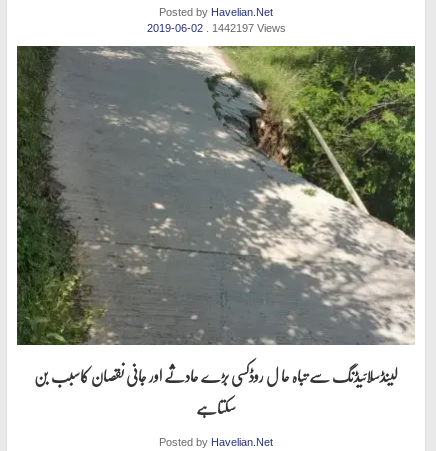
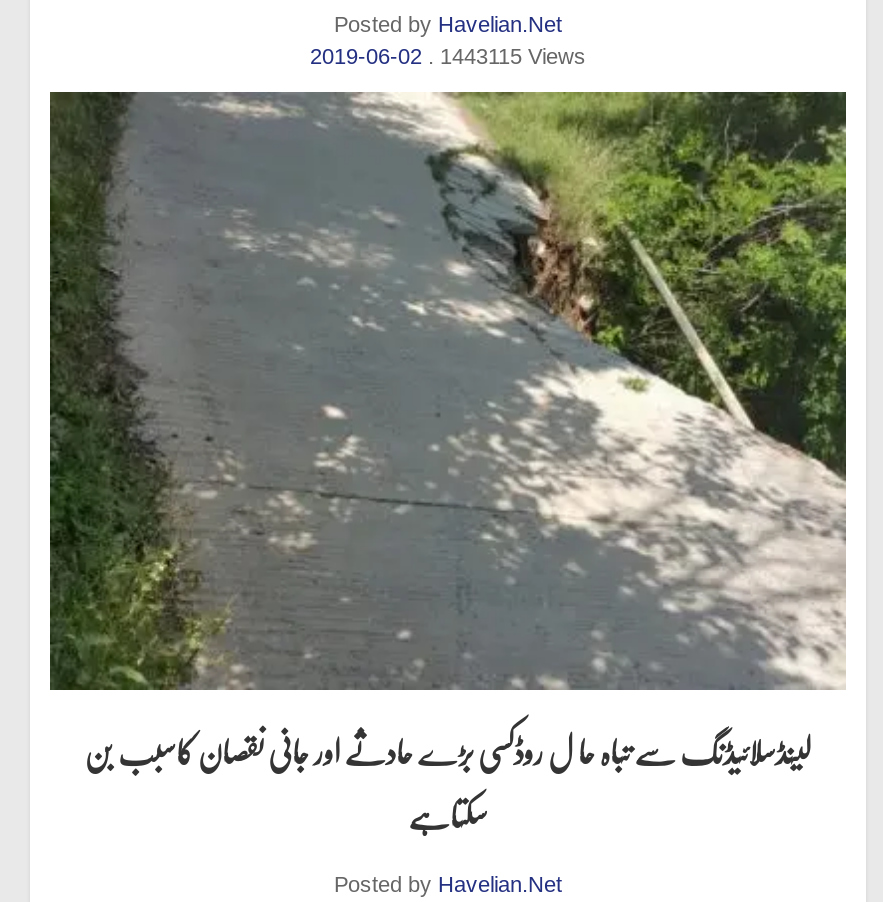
- 2019-06-02. 1442197 Views
+ 2019-06-02. 1443115 Views
